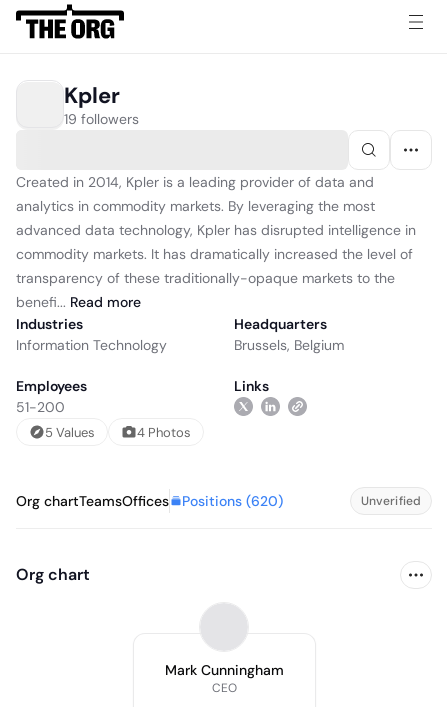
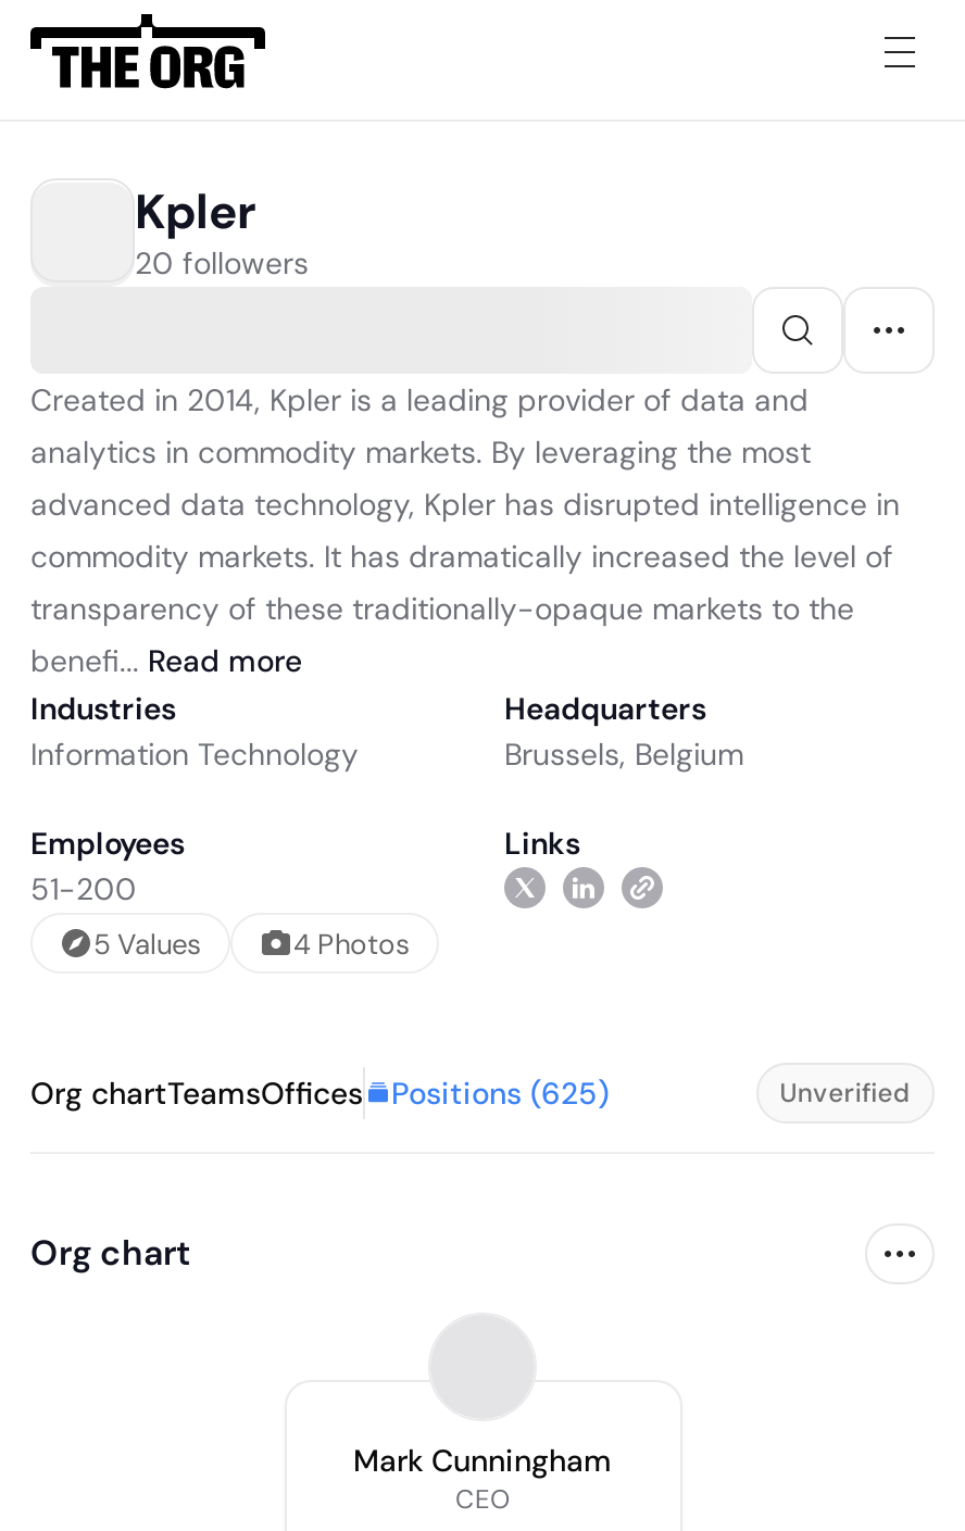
- 19 followers
+ 20 followers

- Org chartTeamsOffices Positions (620)
+ Org chartTeamsOffices Positions (625)
